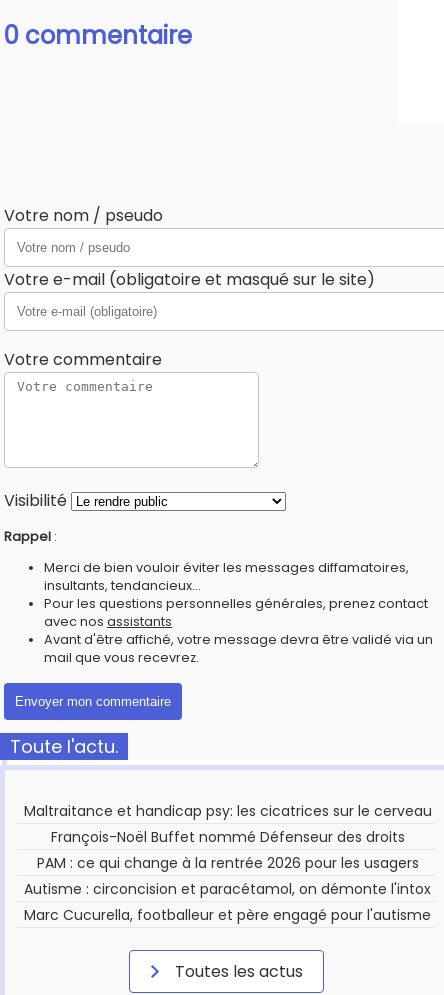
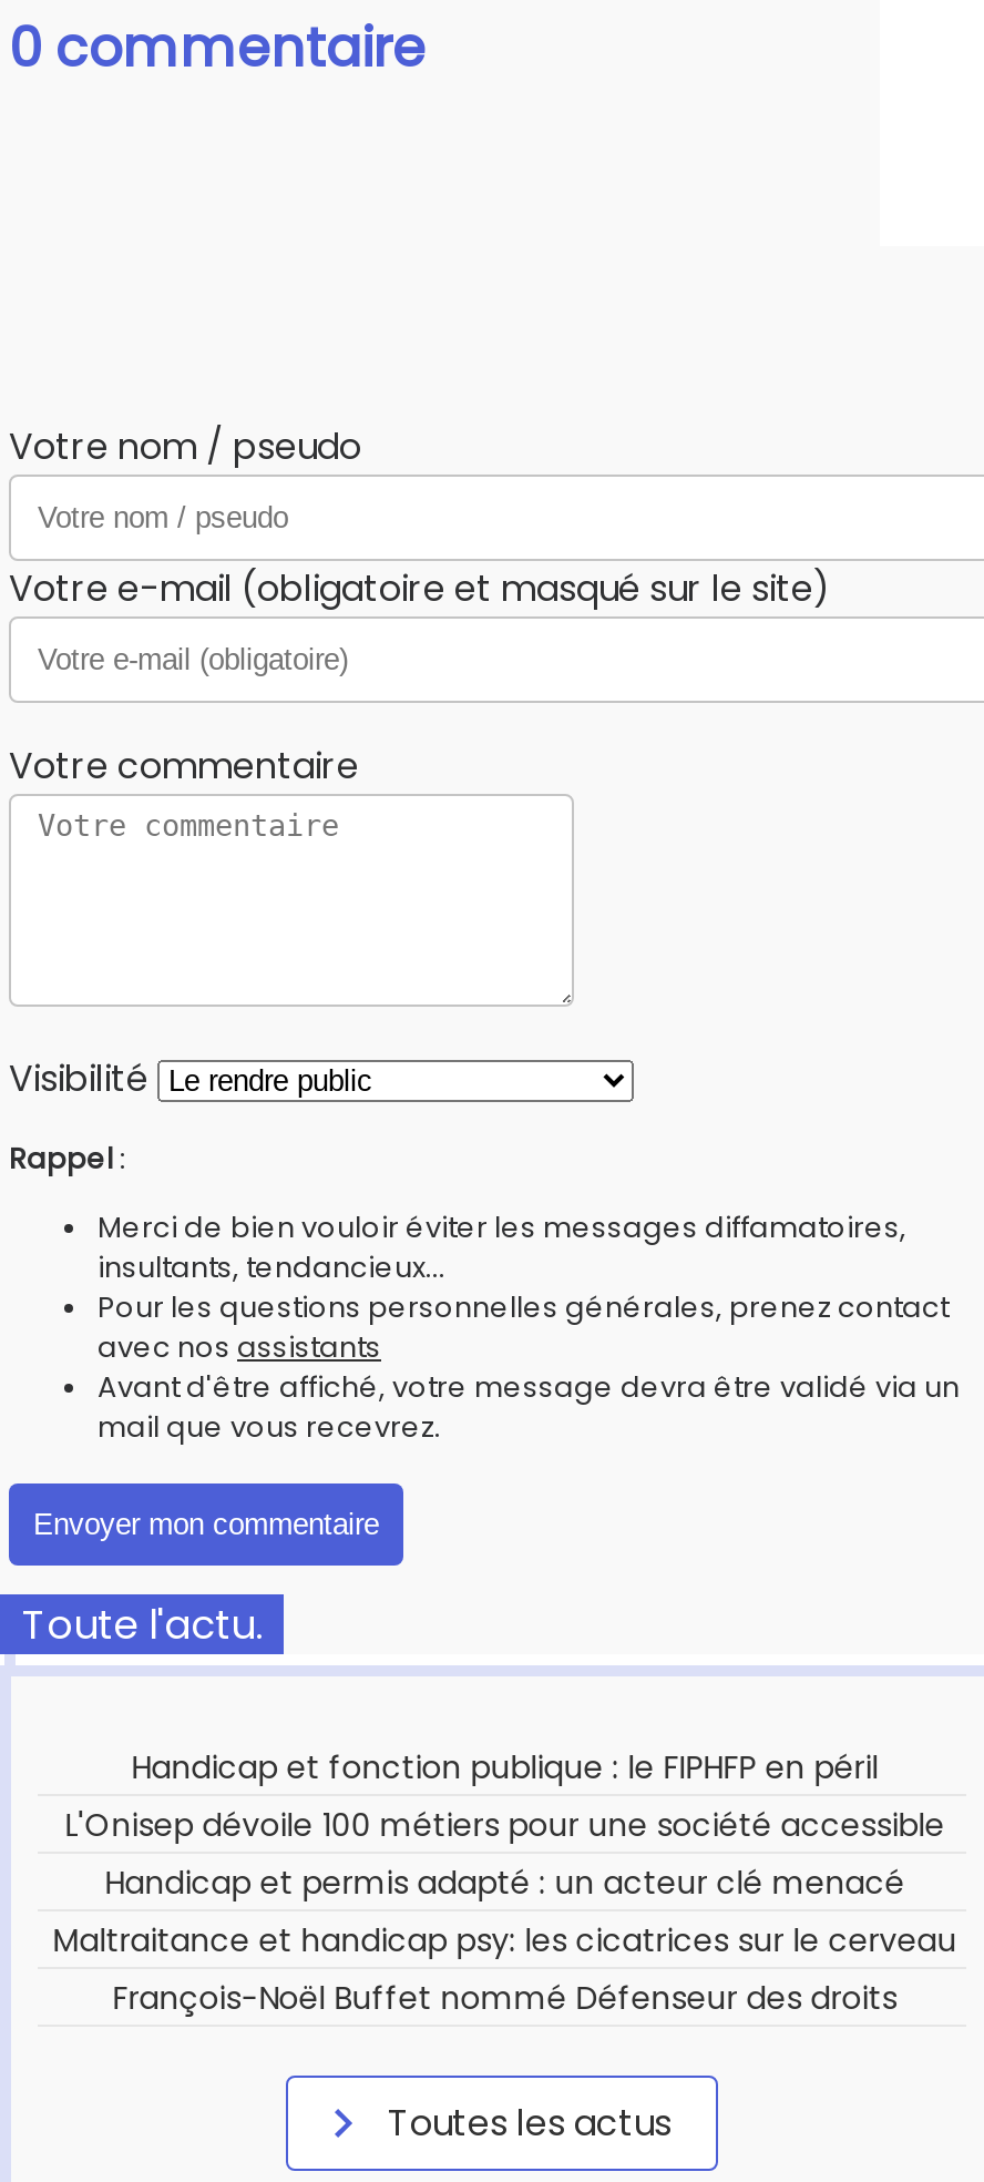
+ Handicap et fonction publique : le FIPHFP en péril
+ L'Onisep dévoile 100 métiers pour une société accessible
+ Handicap et permis adapté : un acteur clé menacé

moved down: Maltraitance et handicap psy: les cicatrices sur le cerveau | François-Noël Buffet nommé Défenseur des droits

- PAM : ce qui change à la rentrée 2026 pour les usagers
- Autisme : circoncision et paracétamol, on démonte l'intox
- Marc Cucurella, footballeur et père engagé pour l'autisme
